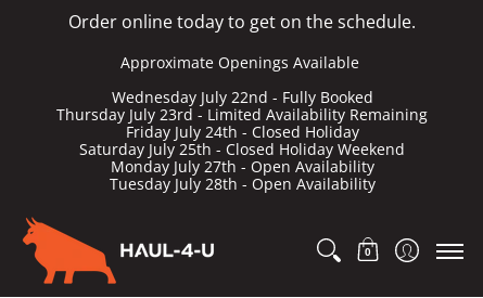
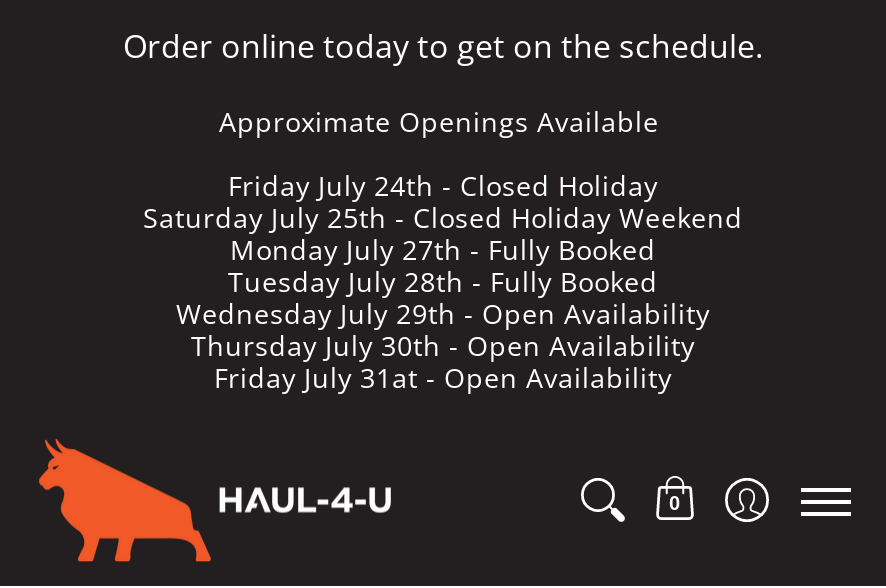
- Wednesday July 22nd - Fully Booked
- Thursday July 23rd - Limited Availability Remaining

moved up: Friday July 24th - Closed Holiday | Saturday July 25th - Closed Holiday Weekend

- Monday July 27th - Open Availability
- Tuesday July 28th - Open Availability
+ Monday July 27th - Fully Booked
+ Tuesday July 28th - Fully Booked
+ Wednesday July 29th - Open Availability
+ Thursday July 30th - Open Availability
+ Friday July 31at - Open Availability
